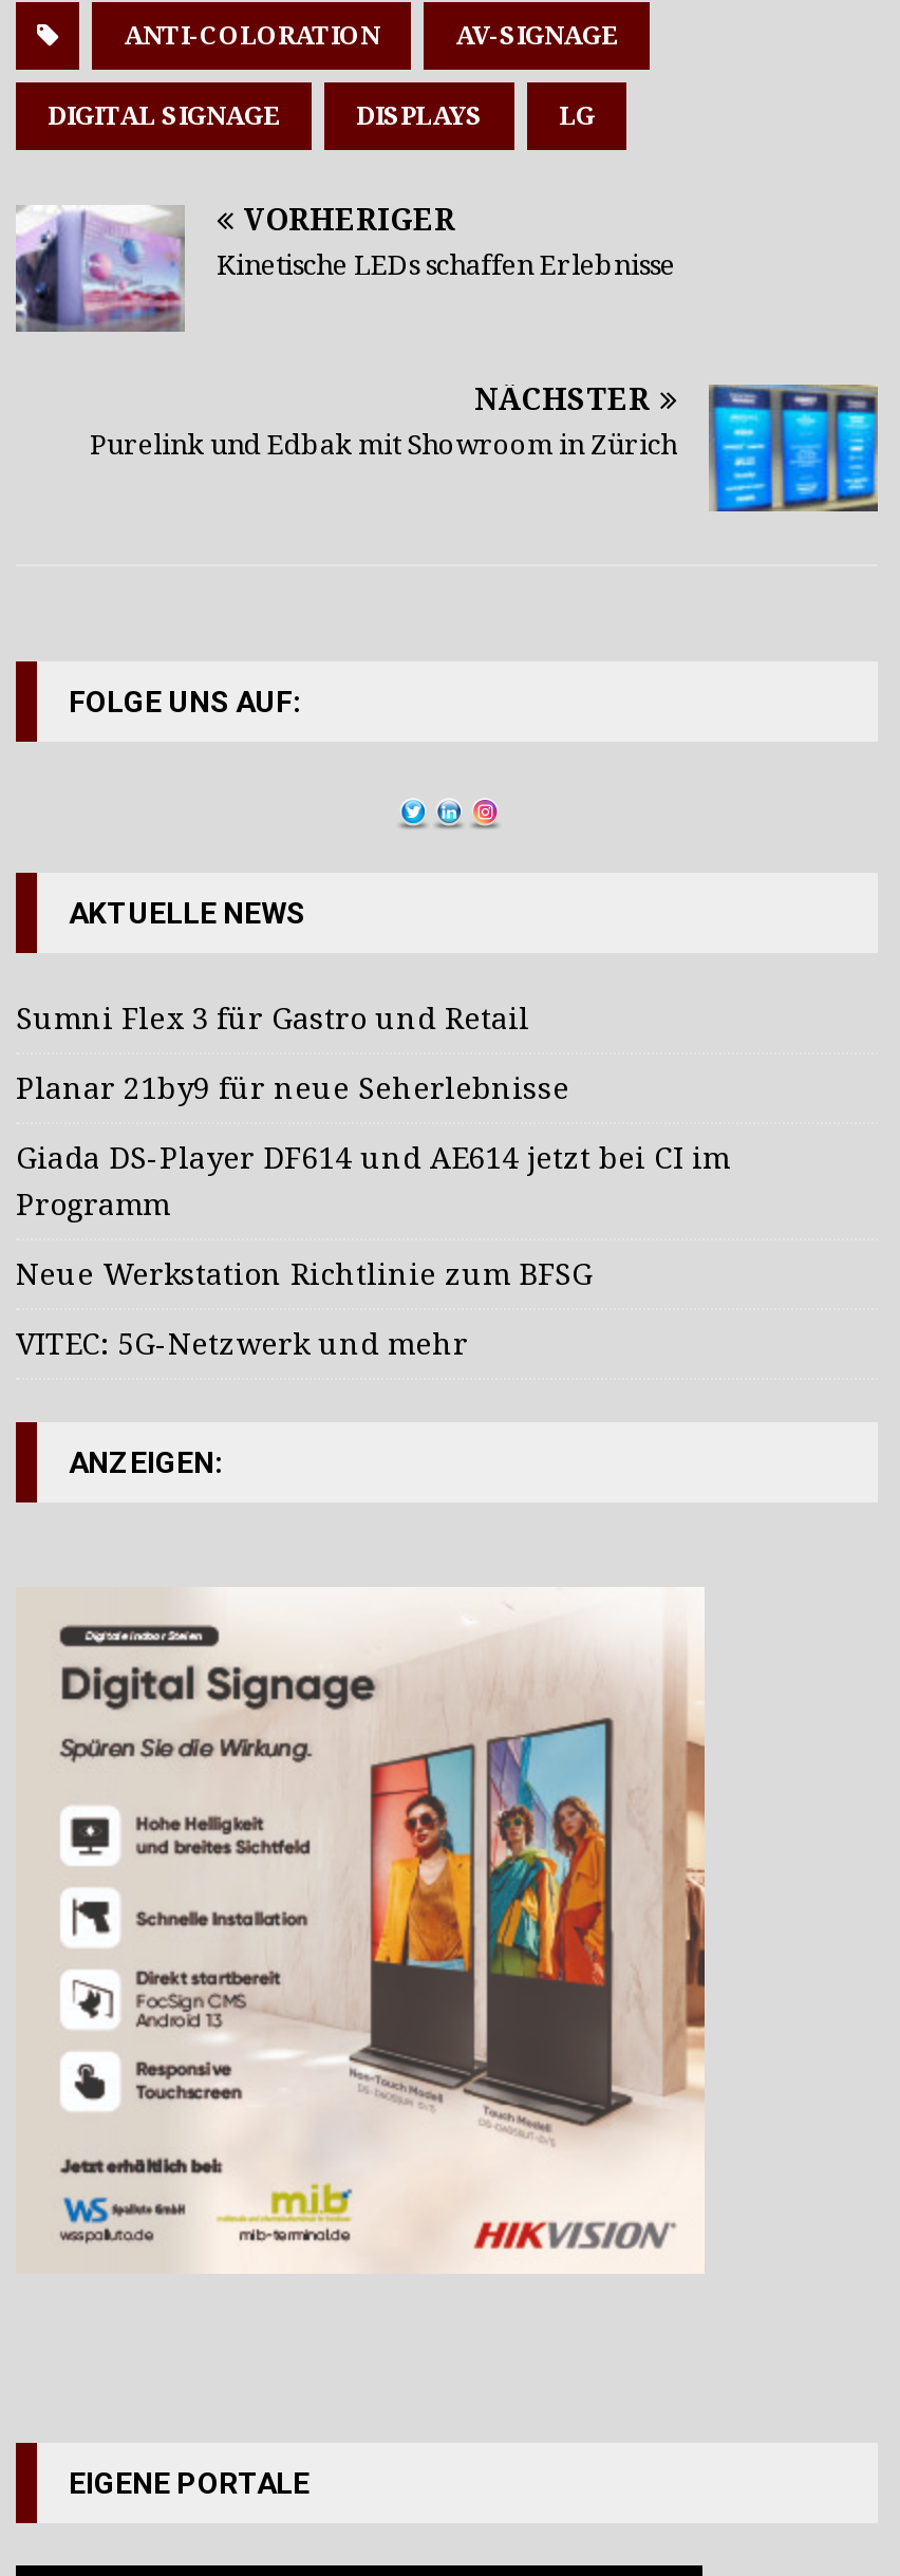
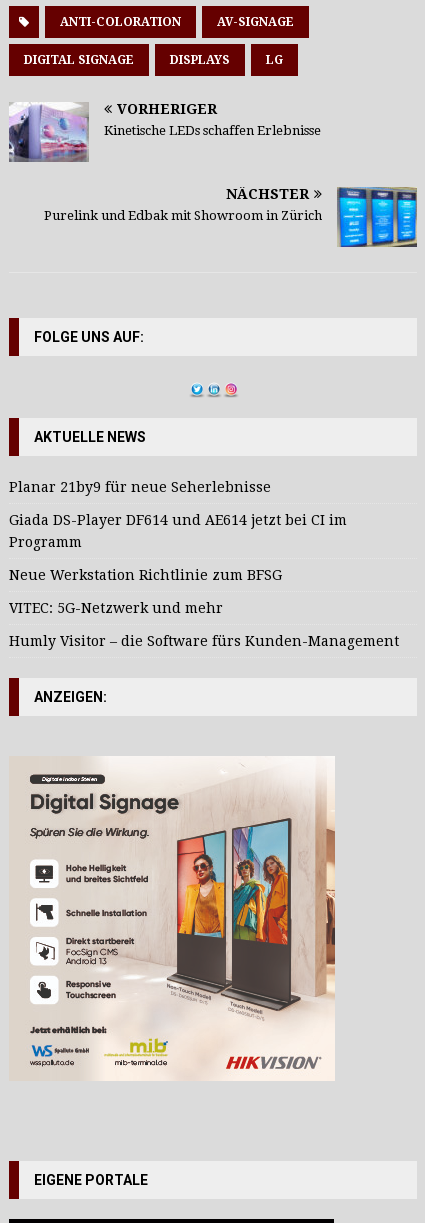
- Sumni Flex 3 für Gastro und Retail

moved up: Planar 21by9 für neue Seherlebnisse | Giada DS-Player DF614 und AE614 jetzt bei CI im | Programm | Neue Werkstation Richtlinie zum BFSG | VITEC: 5G-Netzwerk und mehr

+ Humly Visitor – die Software fürs Kunden-Management
